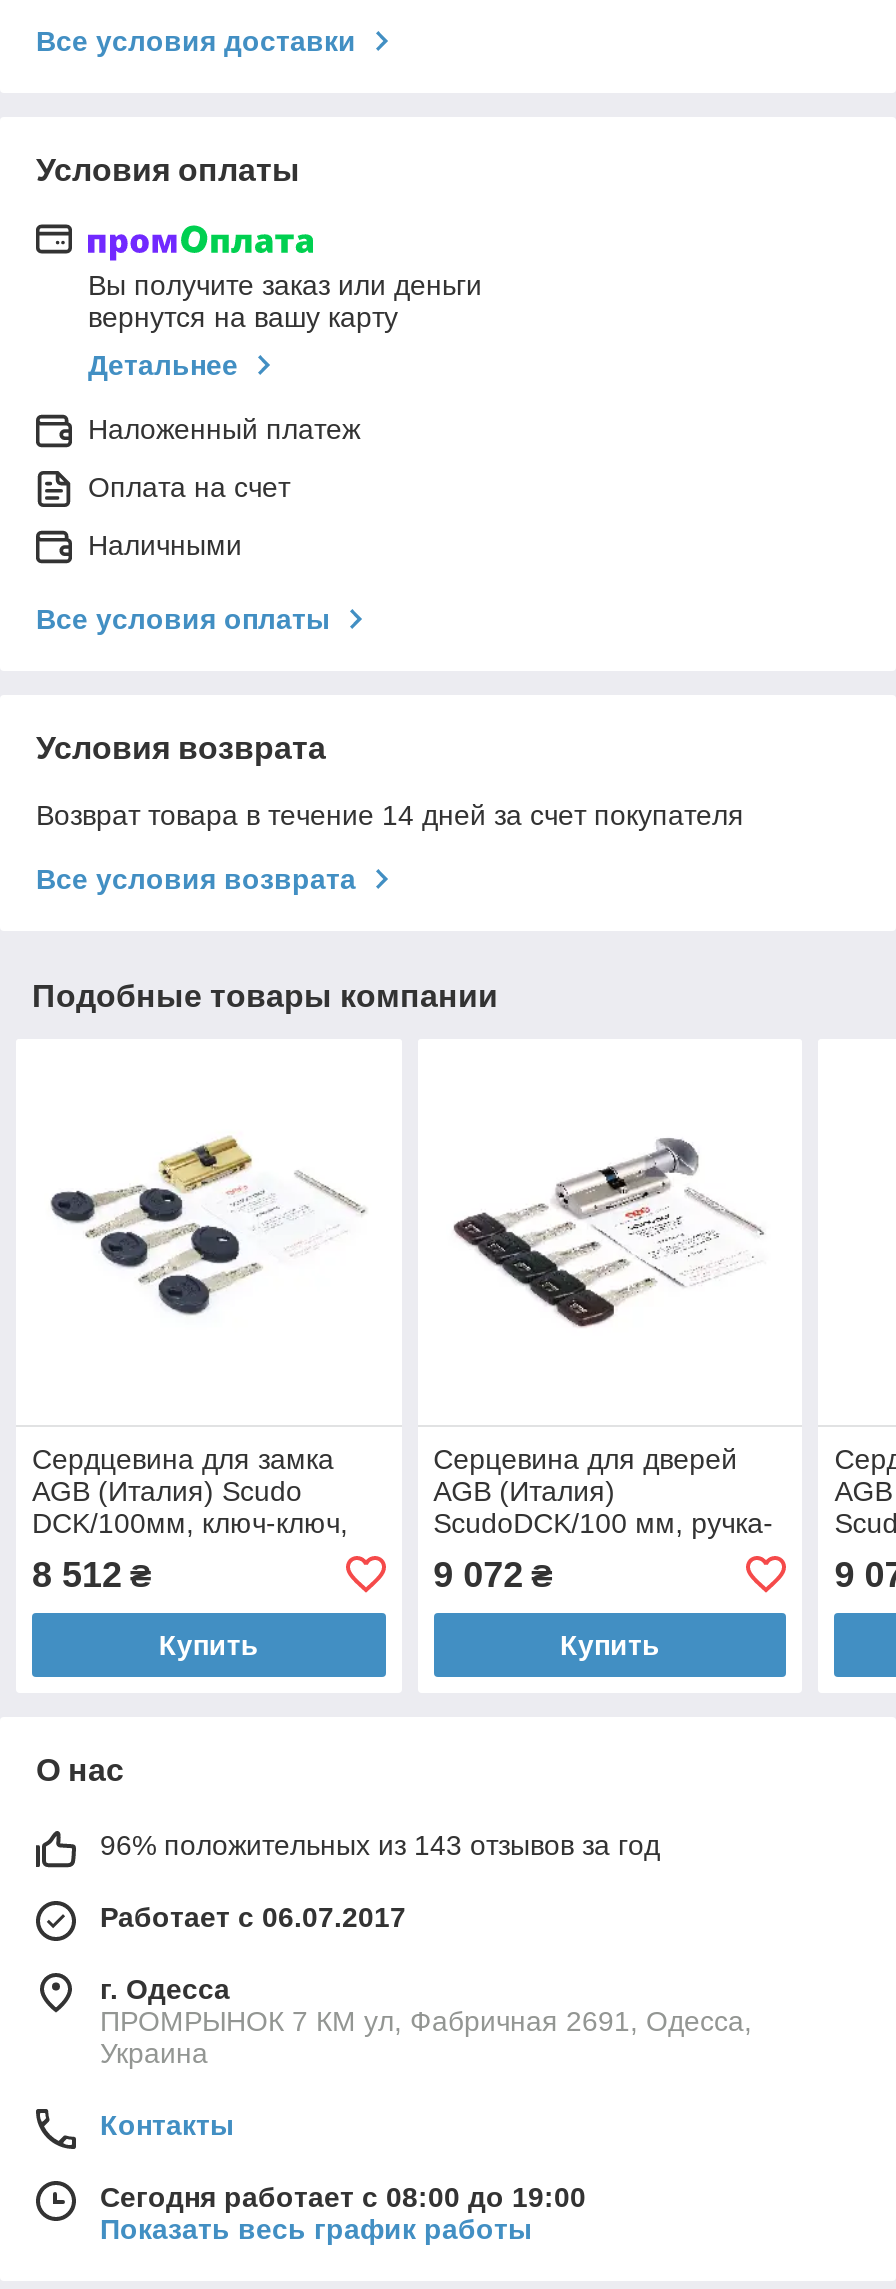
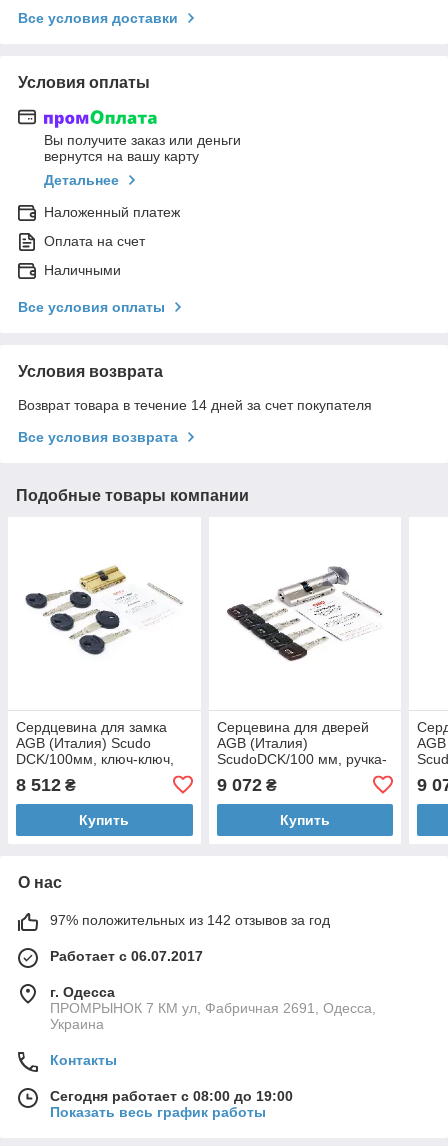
- 96% положительных из 143 отзывов за год
+ 97% положительных из 142 отзывов за год
